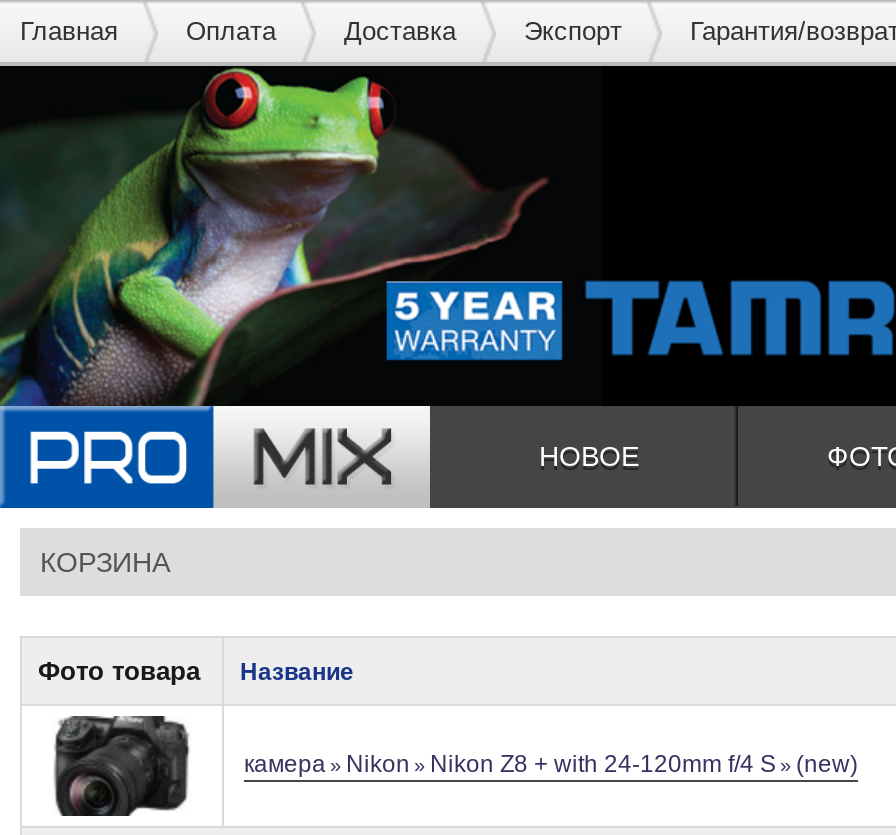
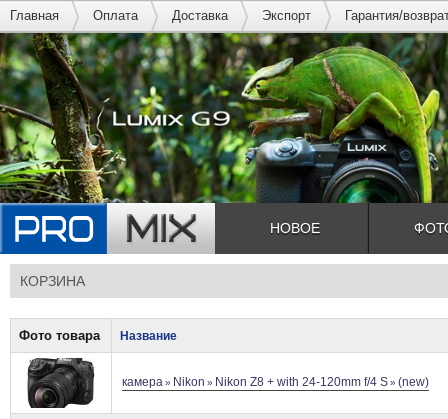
- [image]
+ [image]
